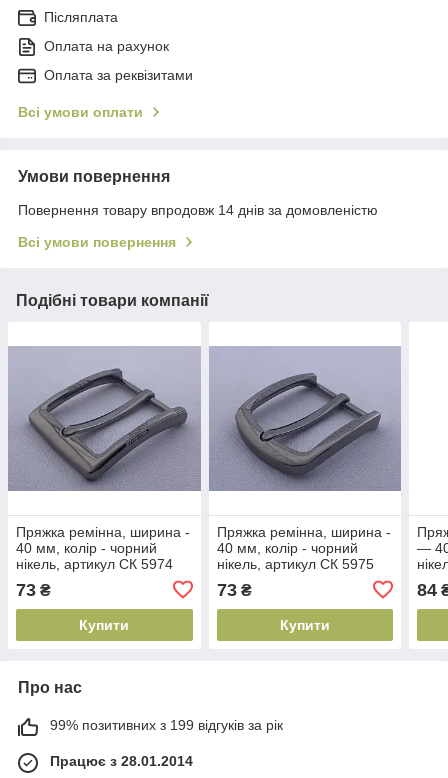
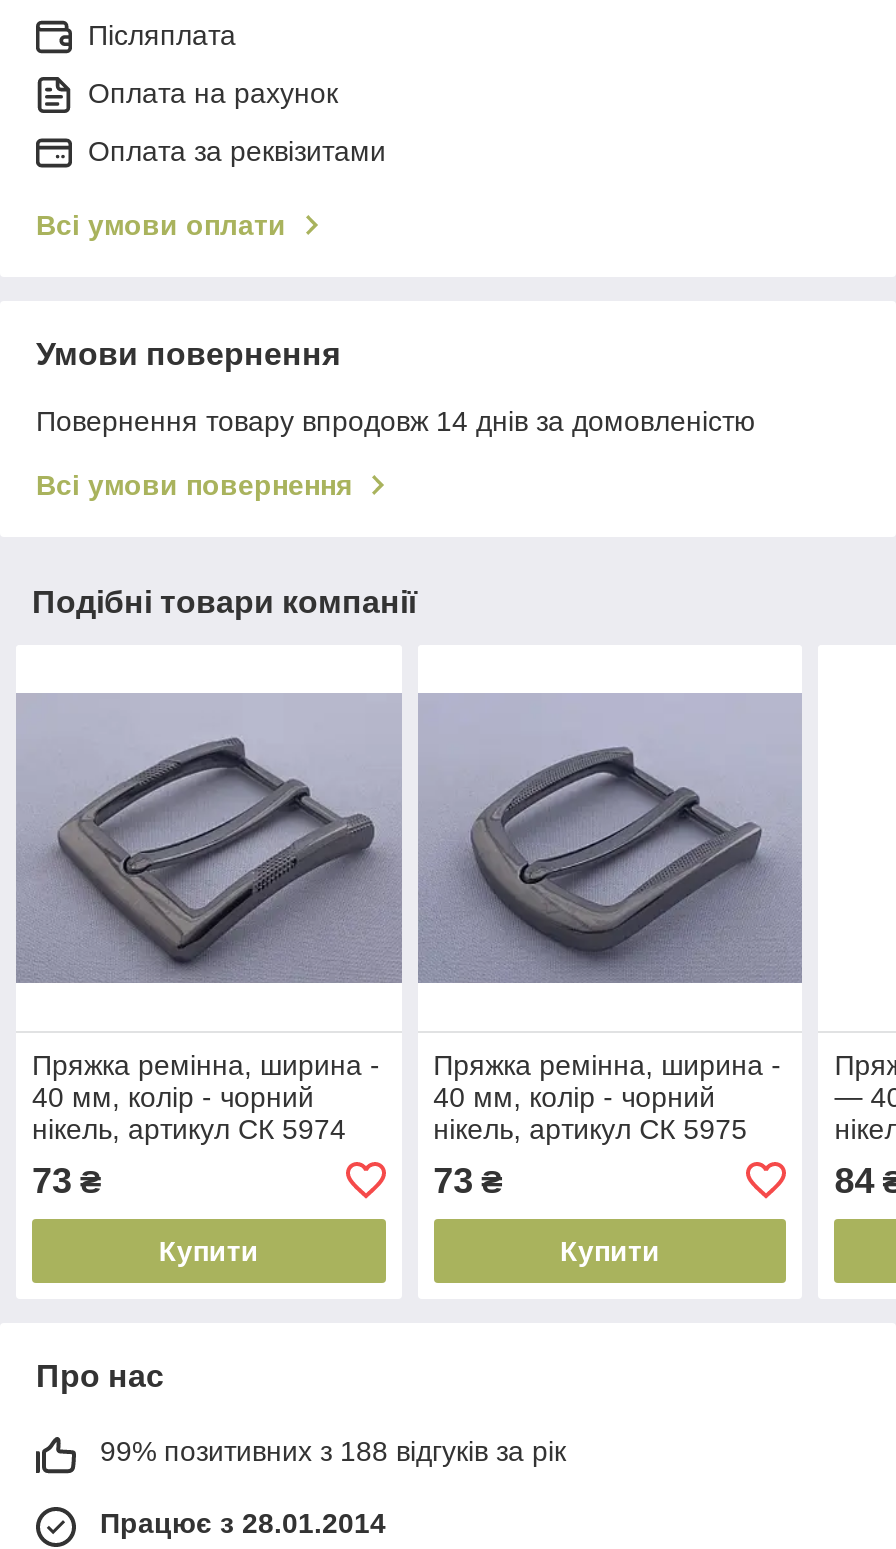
- 99% позитивних з 199 відгуків за рік
+ 99% позитивних з 188 відгуків за рік
